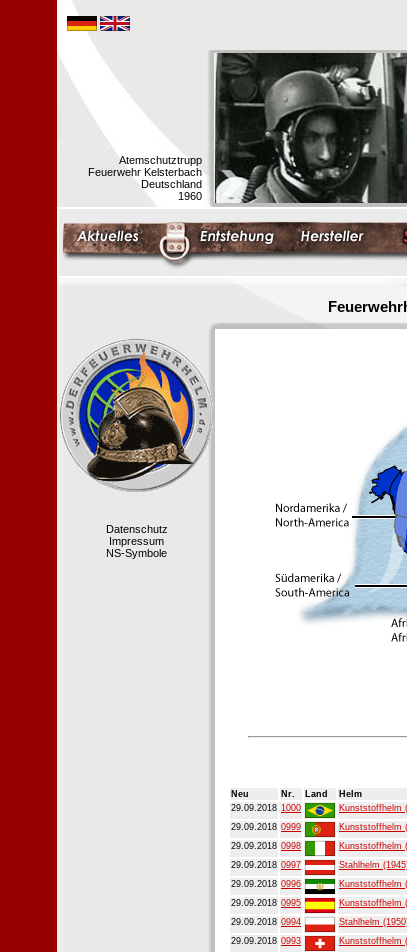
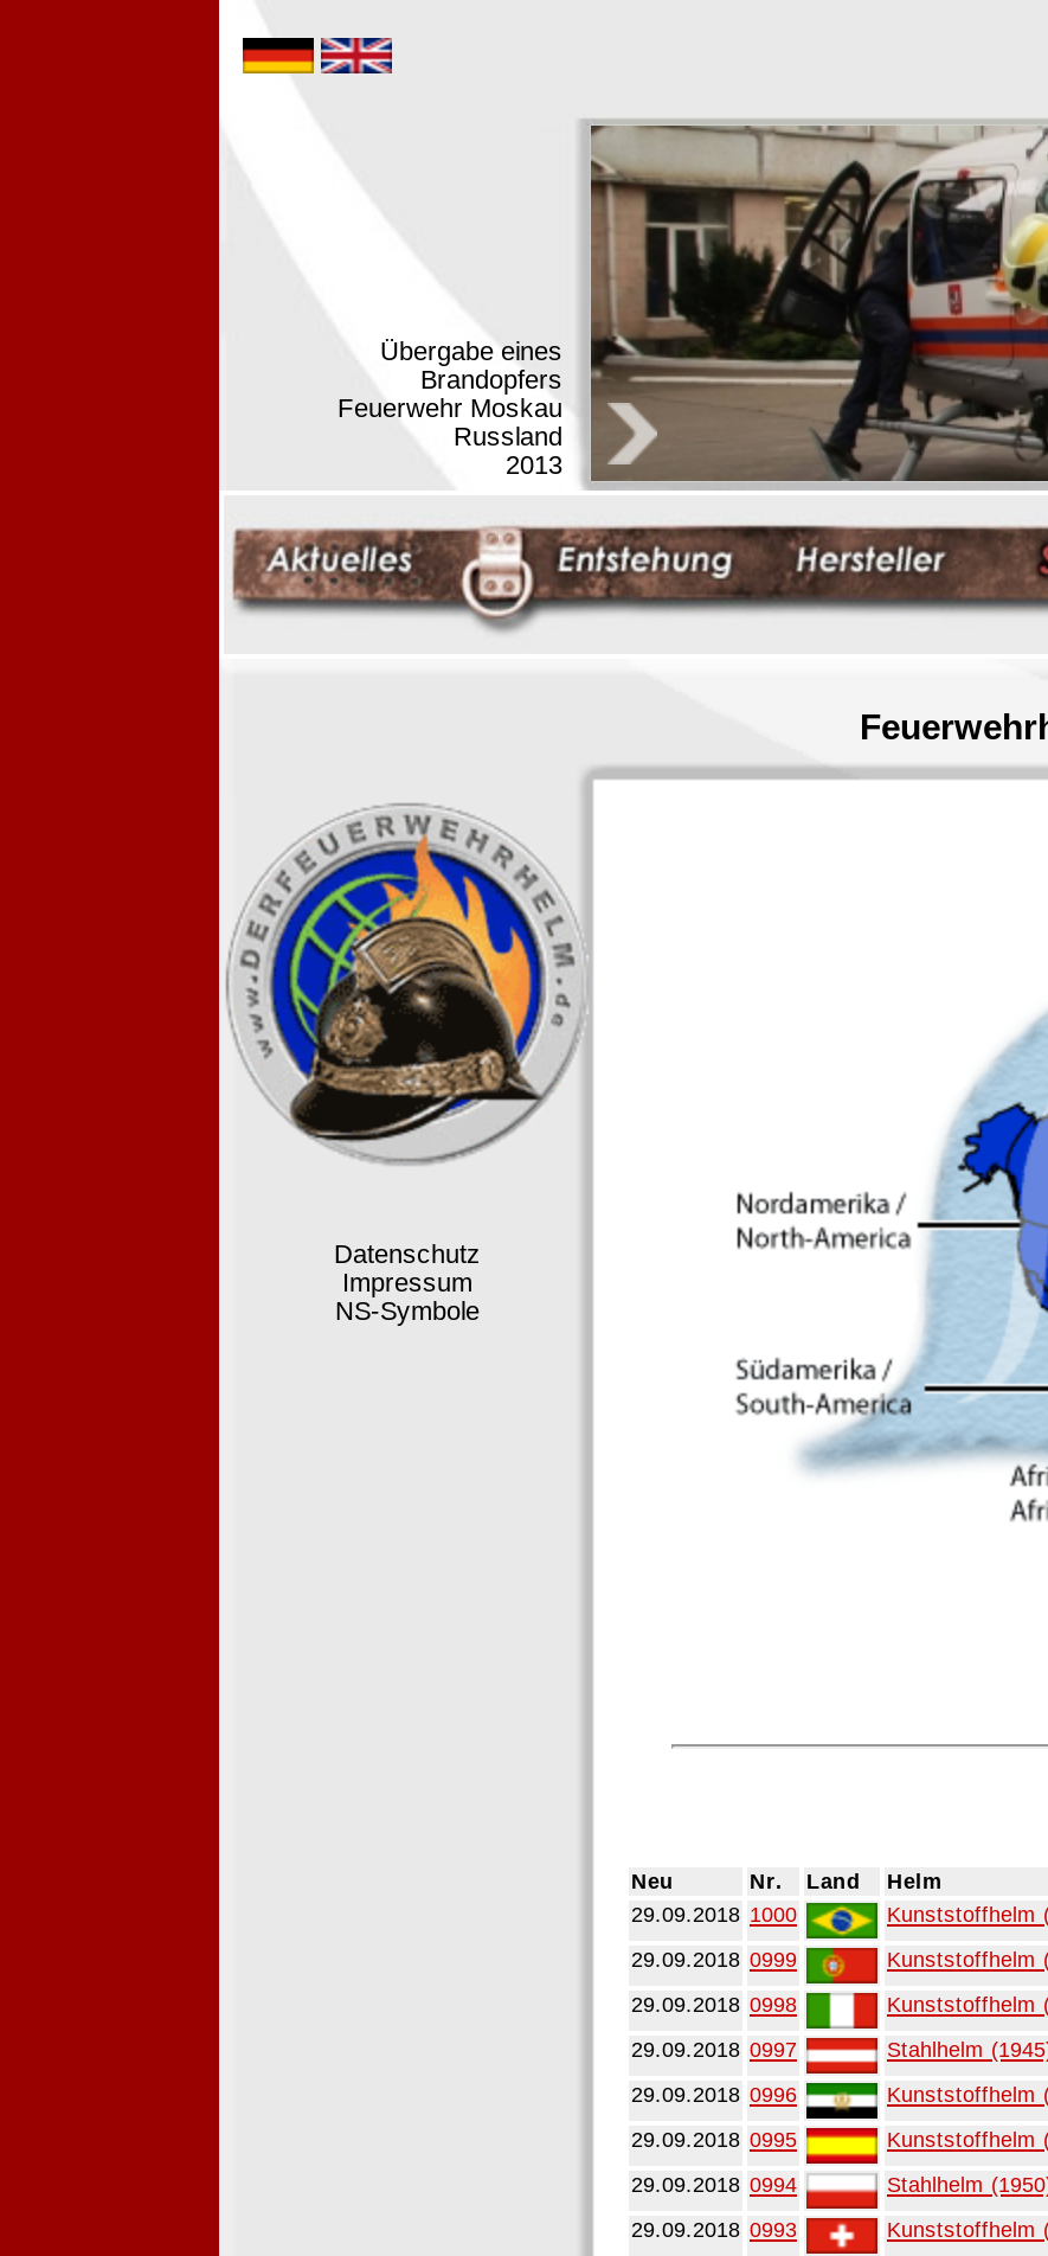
- [image]
- Atemschutztrupp
- Feuerwehr Kelsterbach
- Deutschland
- 1960
+ [image]
+ Übergabe eines
+ Brandopfers
+ Feuerwehr Moskau
+ Russland
+ 2013
